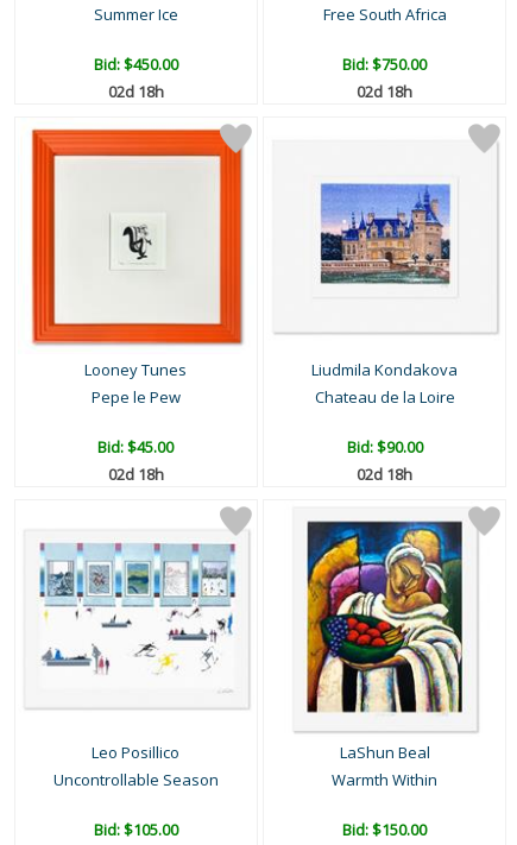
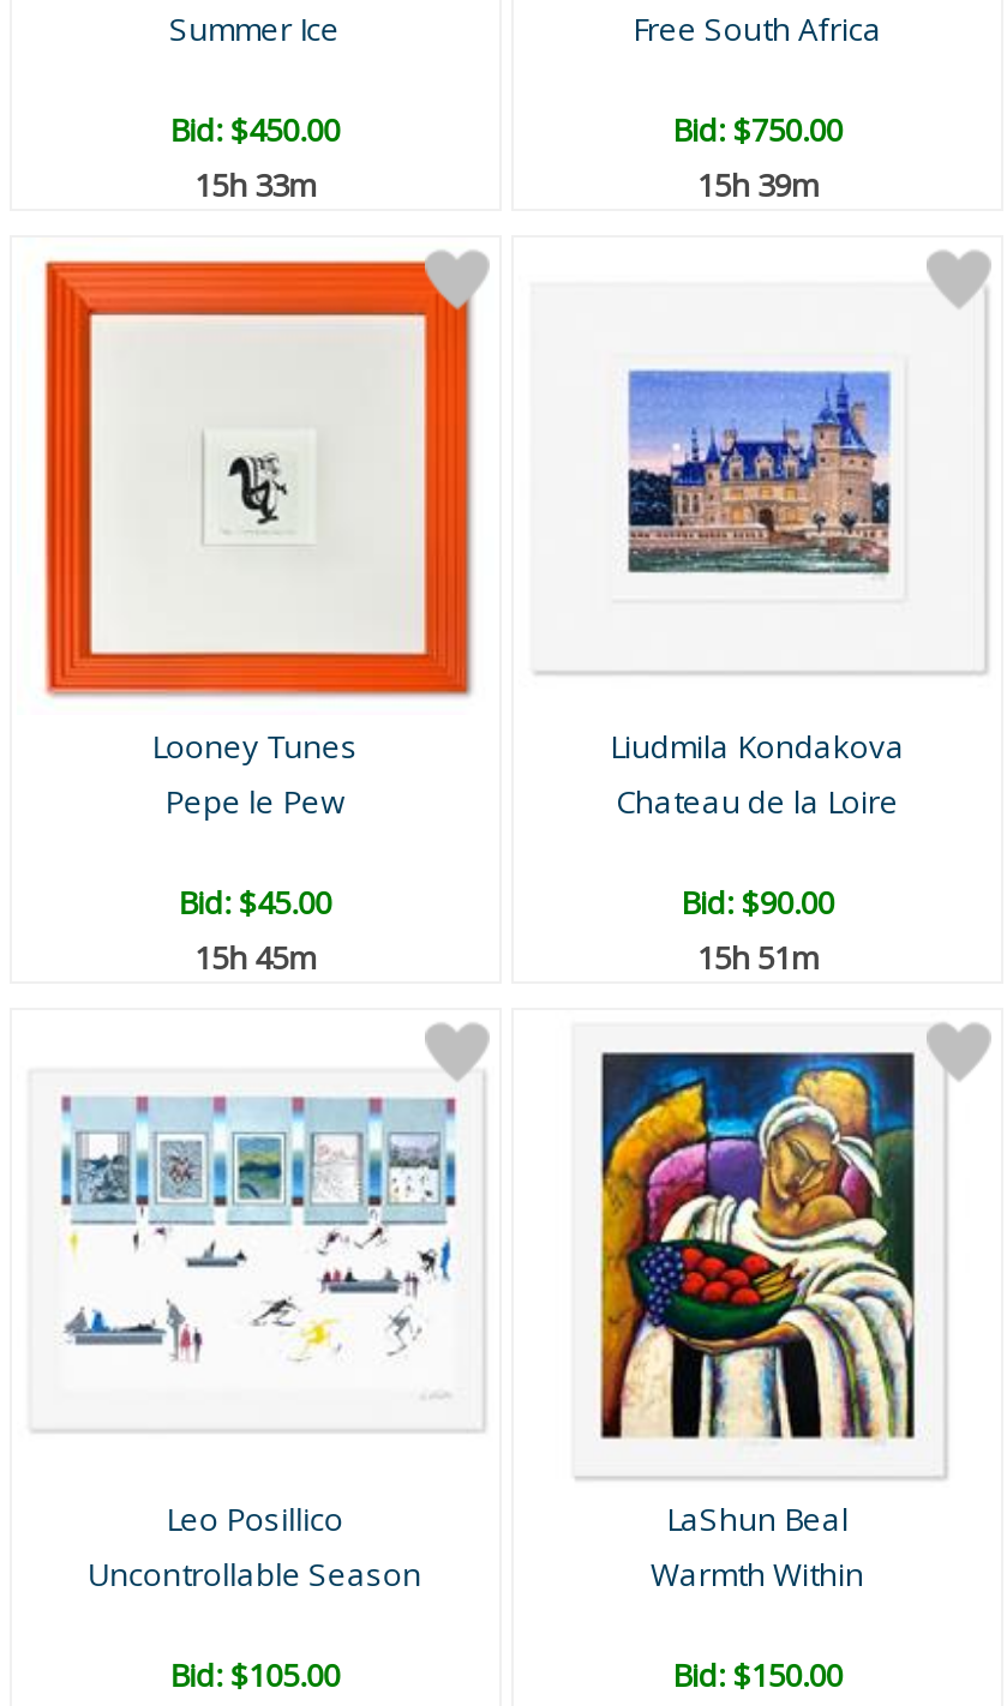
- 02d 18h
+ 15h 33m

- 02d 18h
+ 15h 39m

- 02d 18h
+ 15h 45m

- 02d 18h
+ 15h 51m
